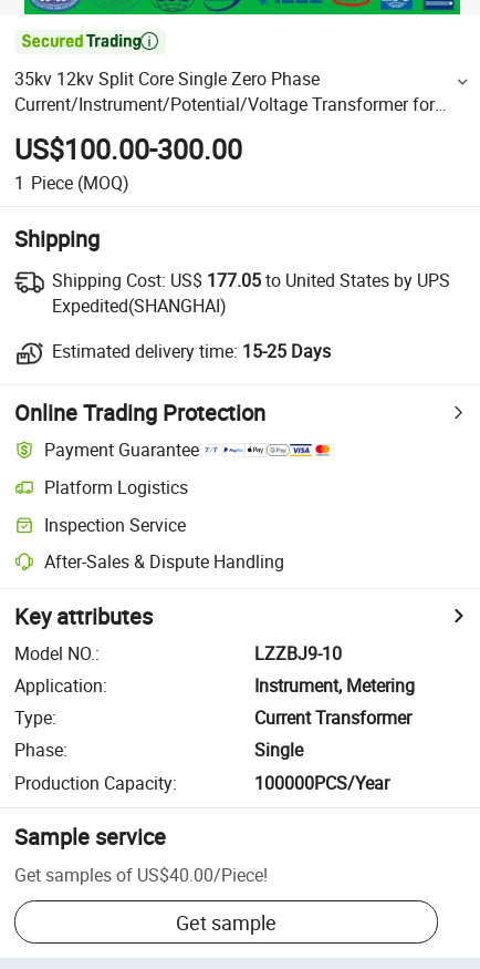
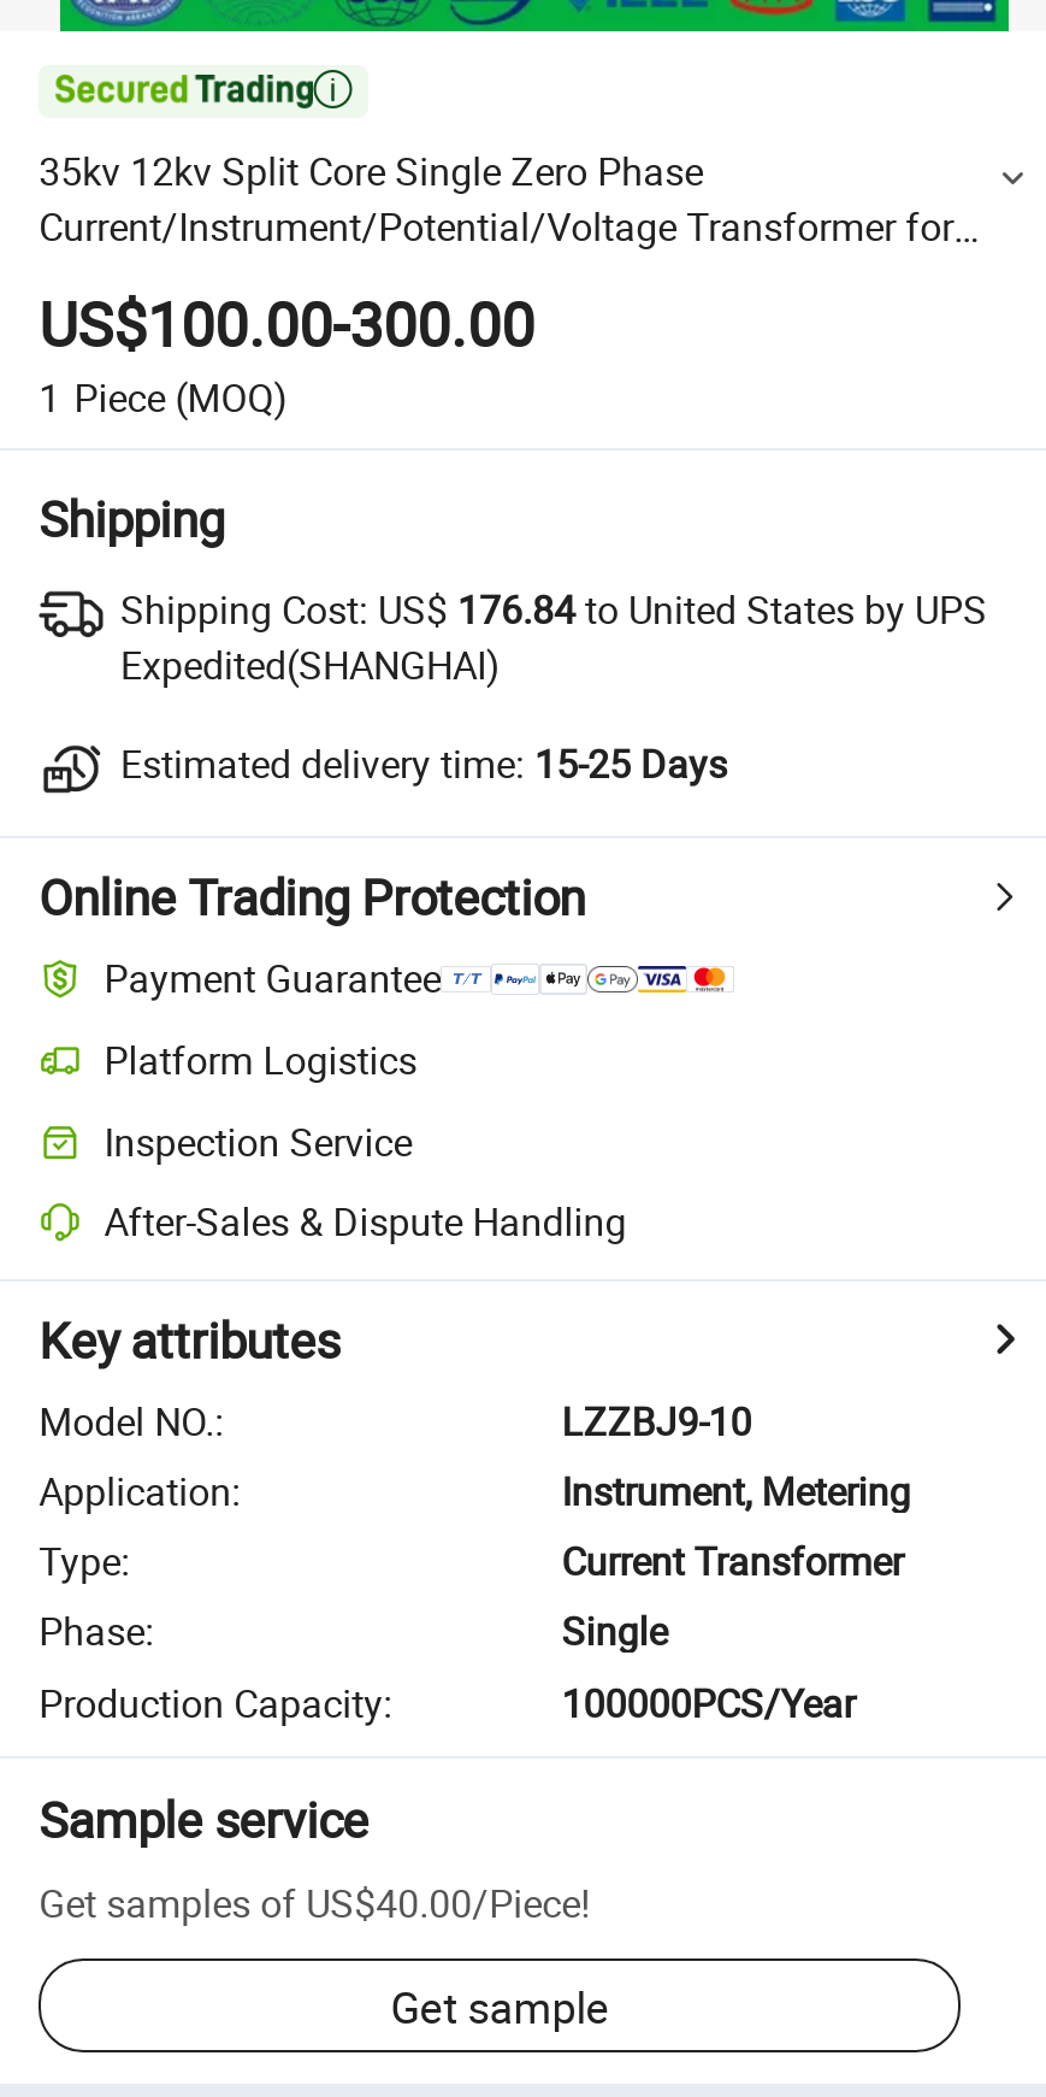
- Shipping Cost: US$177.05to United States by UPS
+ Shipping Cost: US$176.84to United States by UPS
